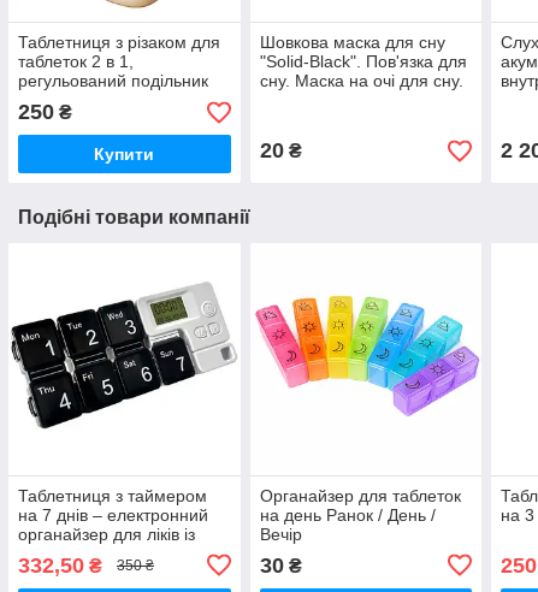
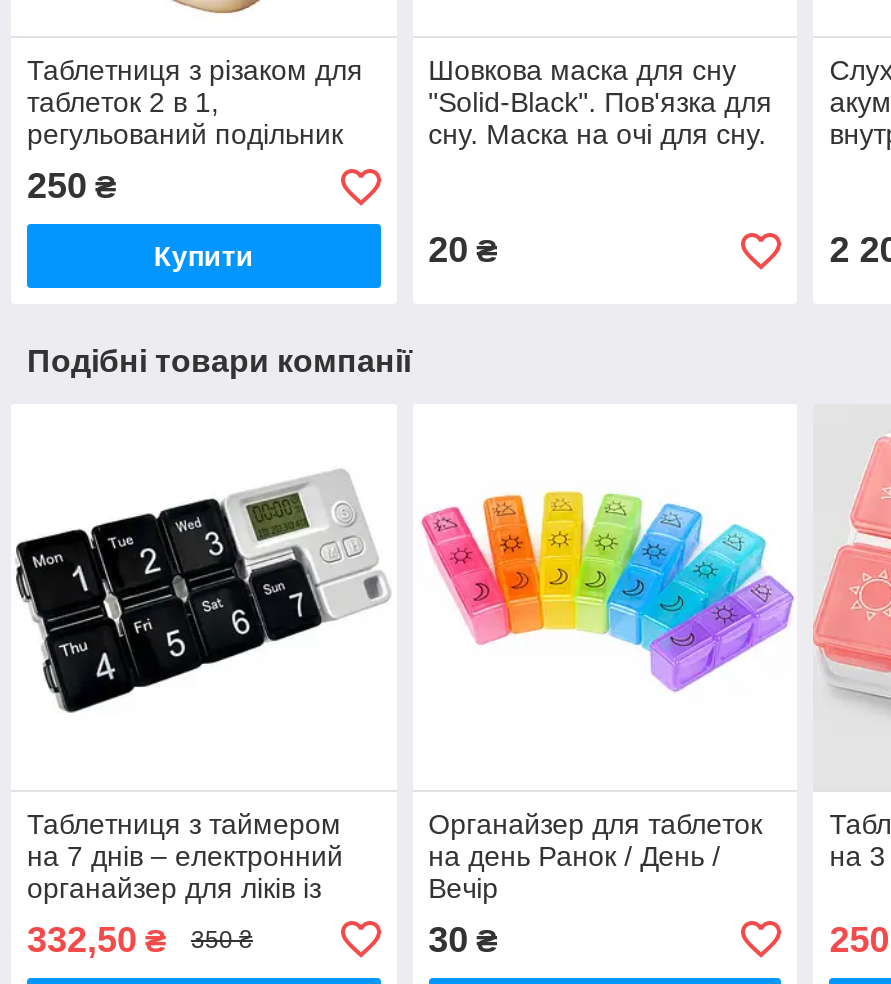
+ [image]
